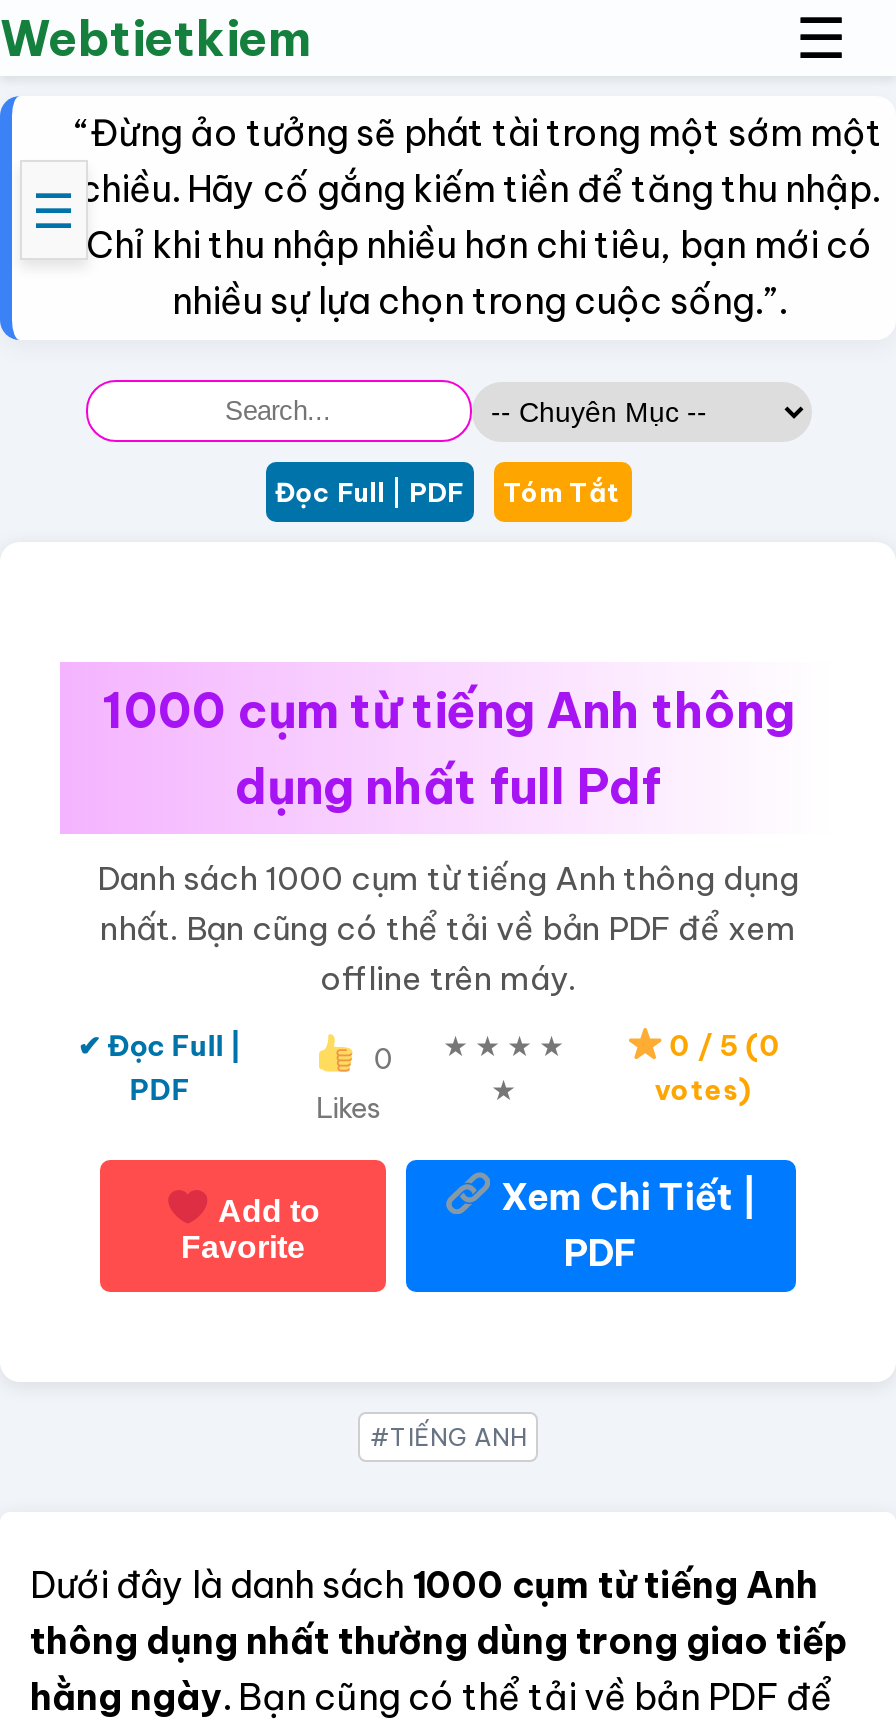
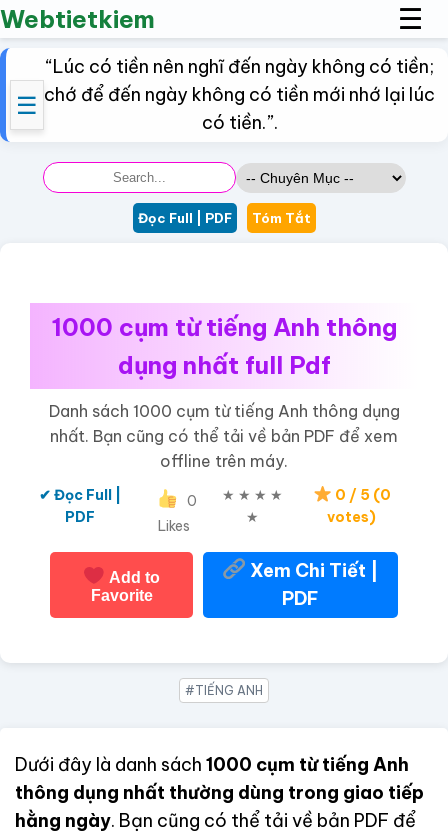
- “Đừng ảo tưởng sẽ phát tài trong một sớm một
- chiều. Hãy cố gắng kiếm tiền để tăng thu nhập.
- Chỉ khi thu nhập nhiều hơn chi tiêu, bạn mới có
- nhiều sự lựa chọn trong cuộc sống.”.
+ “Lúc có tiền nên nghĩ đến ngày không có tiền;
+ chớ để đến ngày không có tiền mới nhớ lại lúc
+ có tiền.”.
